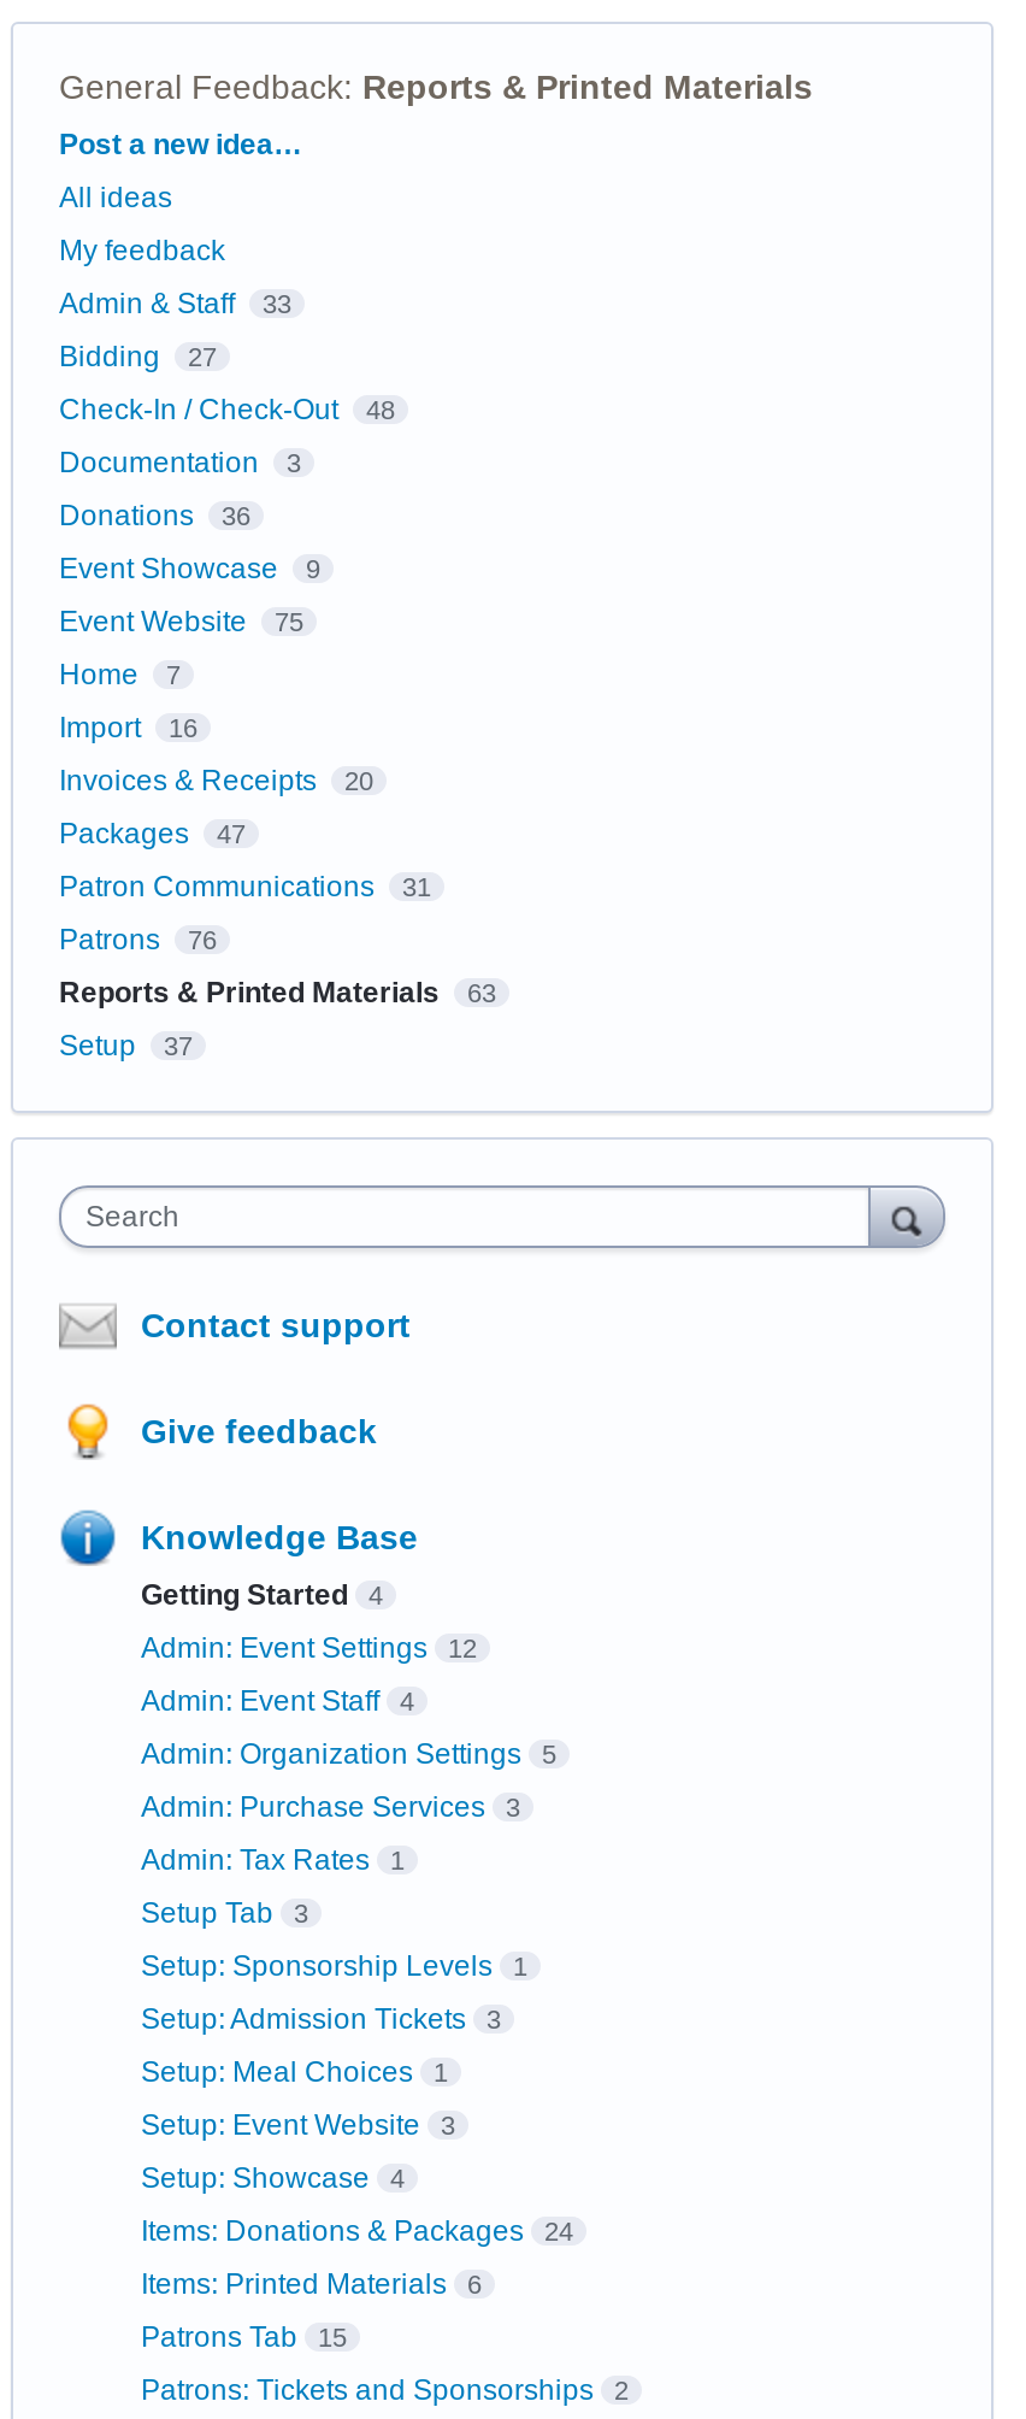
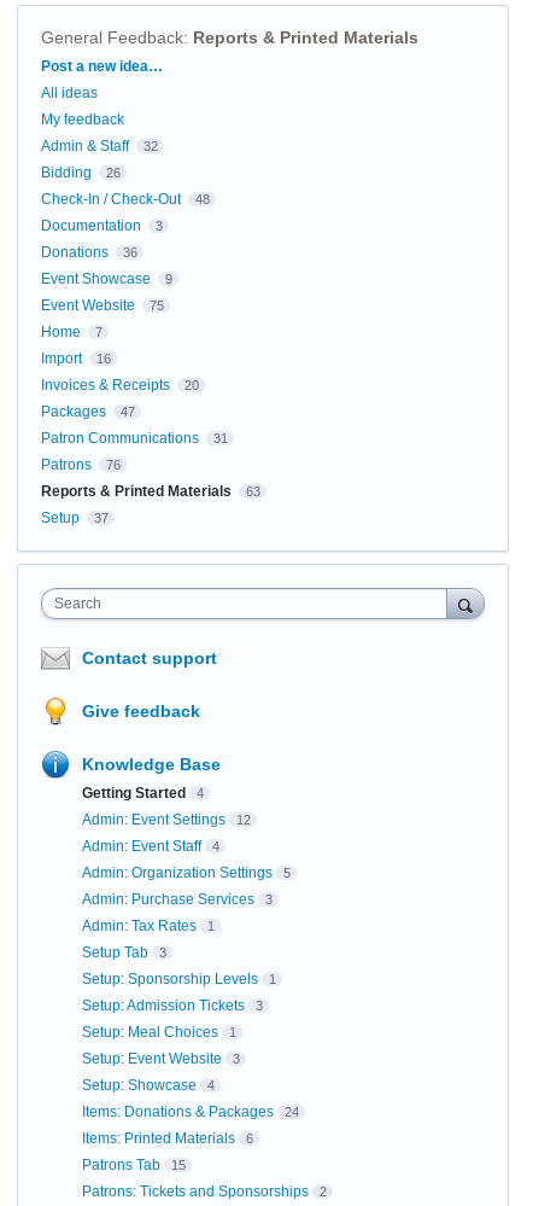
- Admin & Staff 33
+ Admin & Staff 32

- Bidding 27
+ Bidding 26
